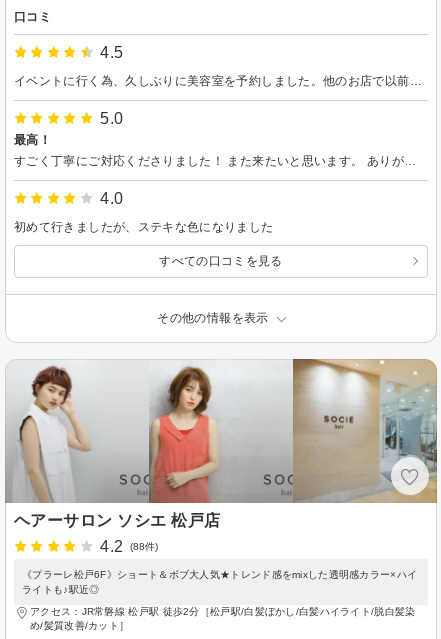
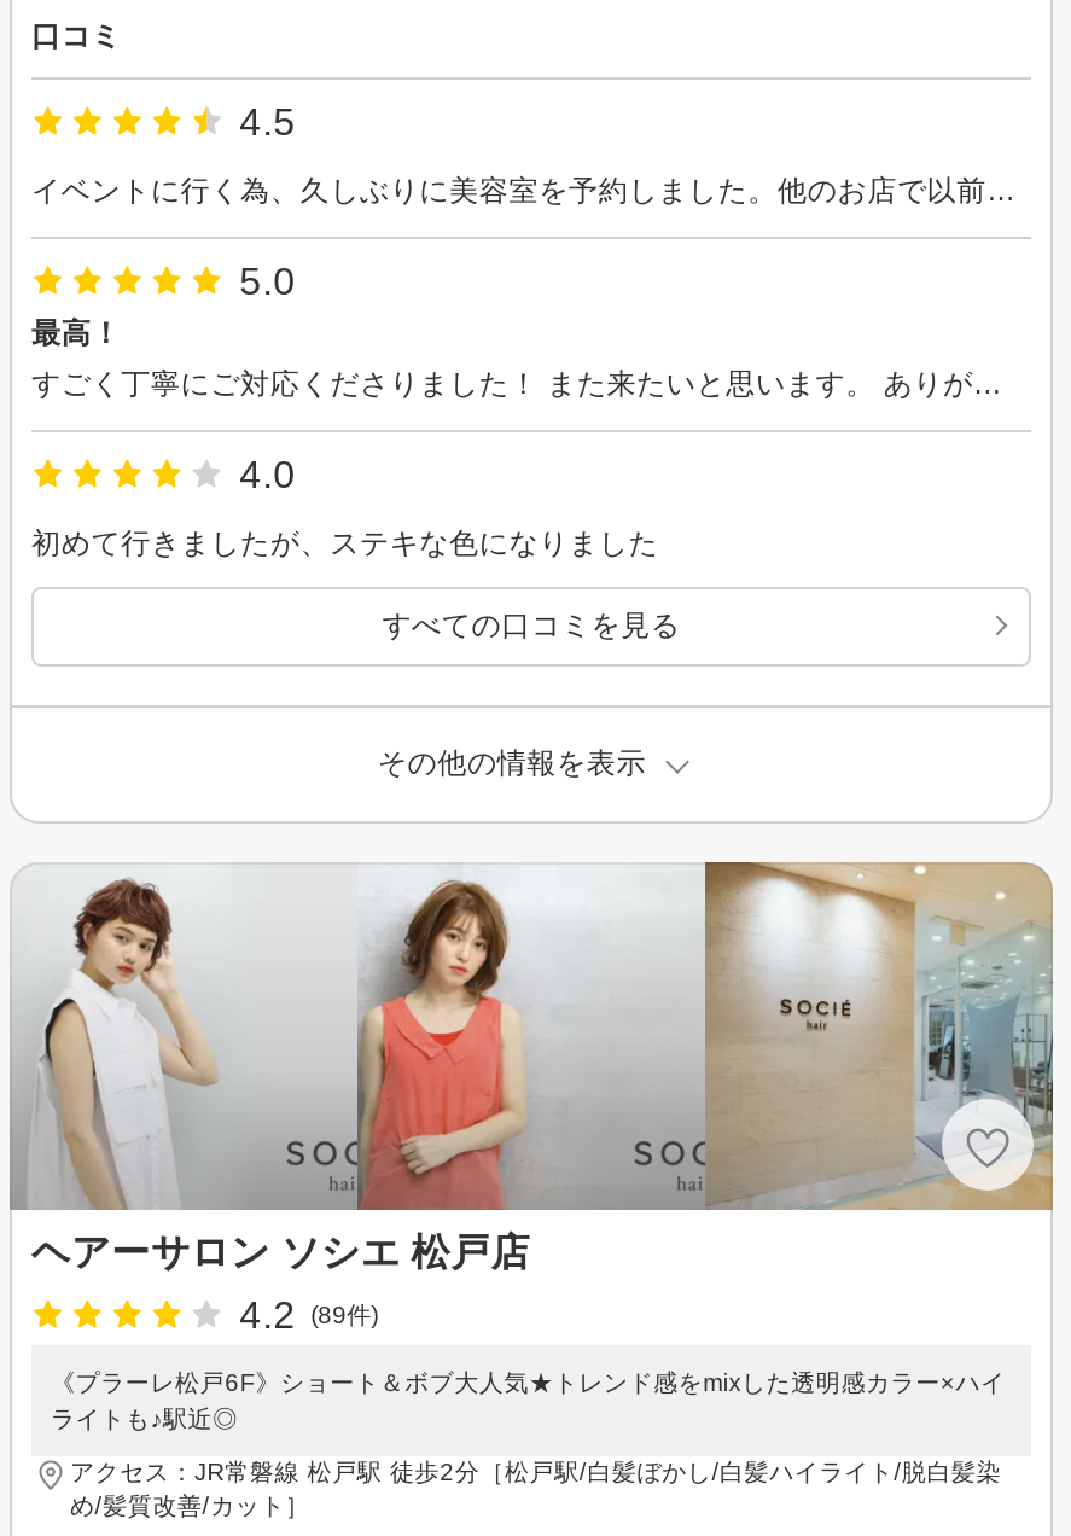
- 4.2 (88件)
+ 4.2 (89件)
